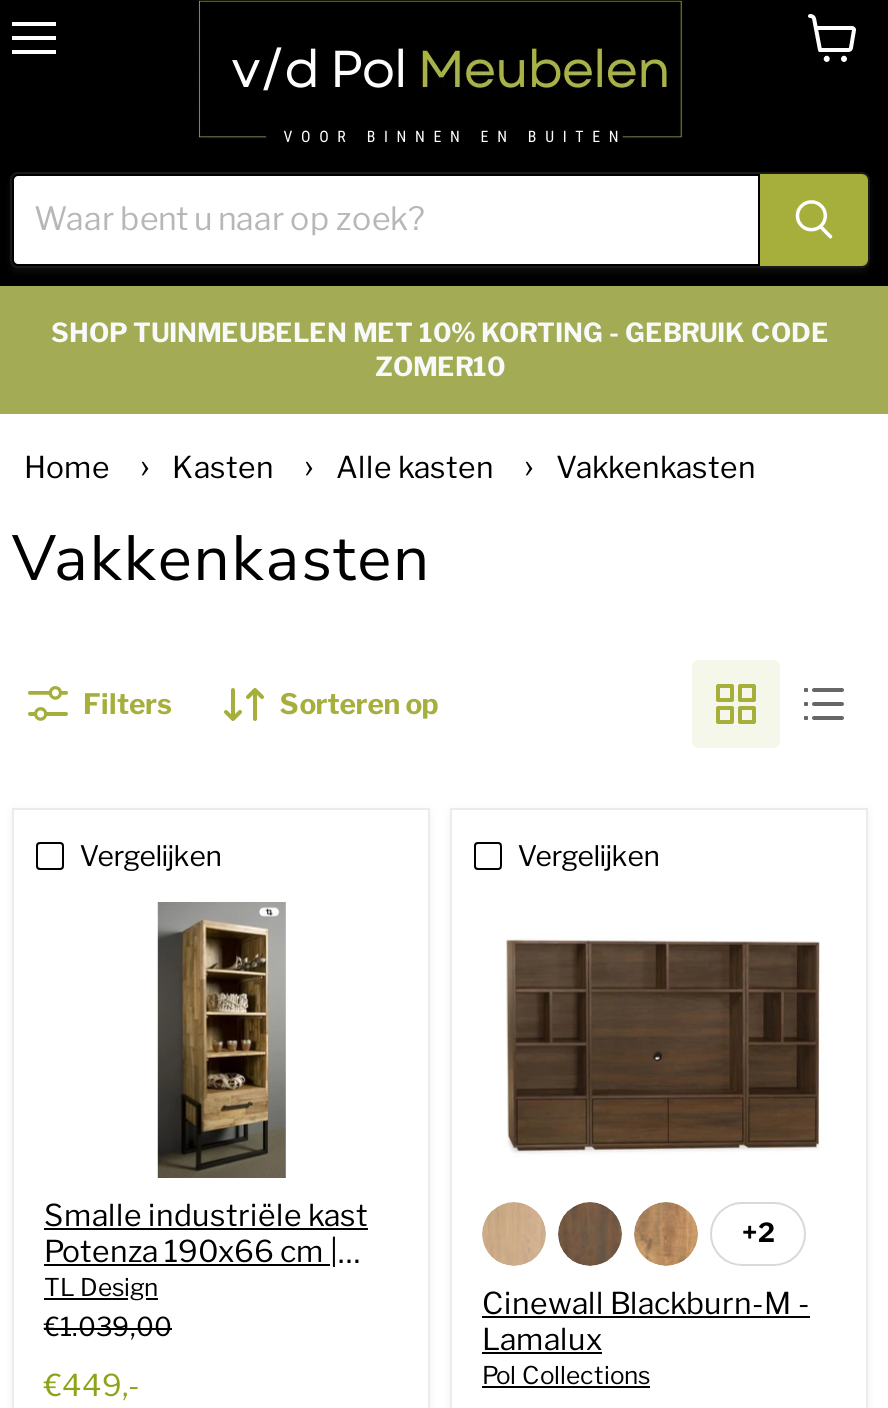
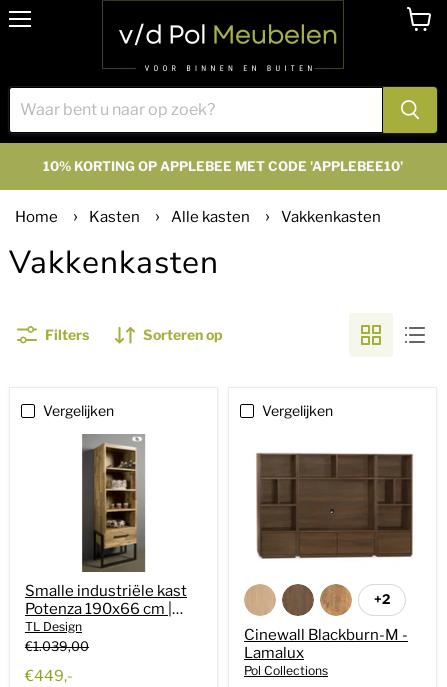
- SHOP TUINMEUBELEN MET 10% KORTING - GEBRUIK CODE
- ZOMER10
+ 10% KORTING OP APPLEBEE MET CODE 'APPLEBEE10'
